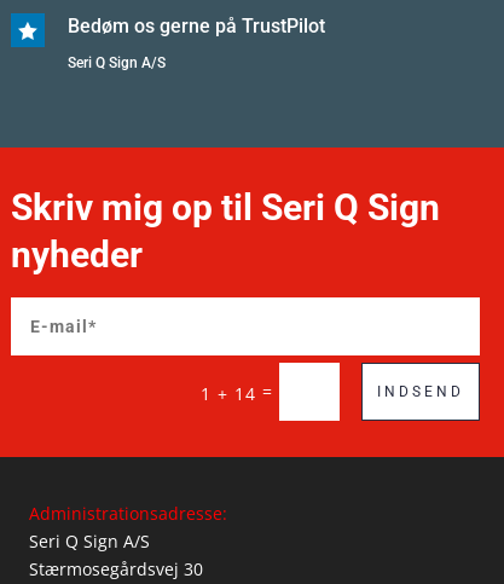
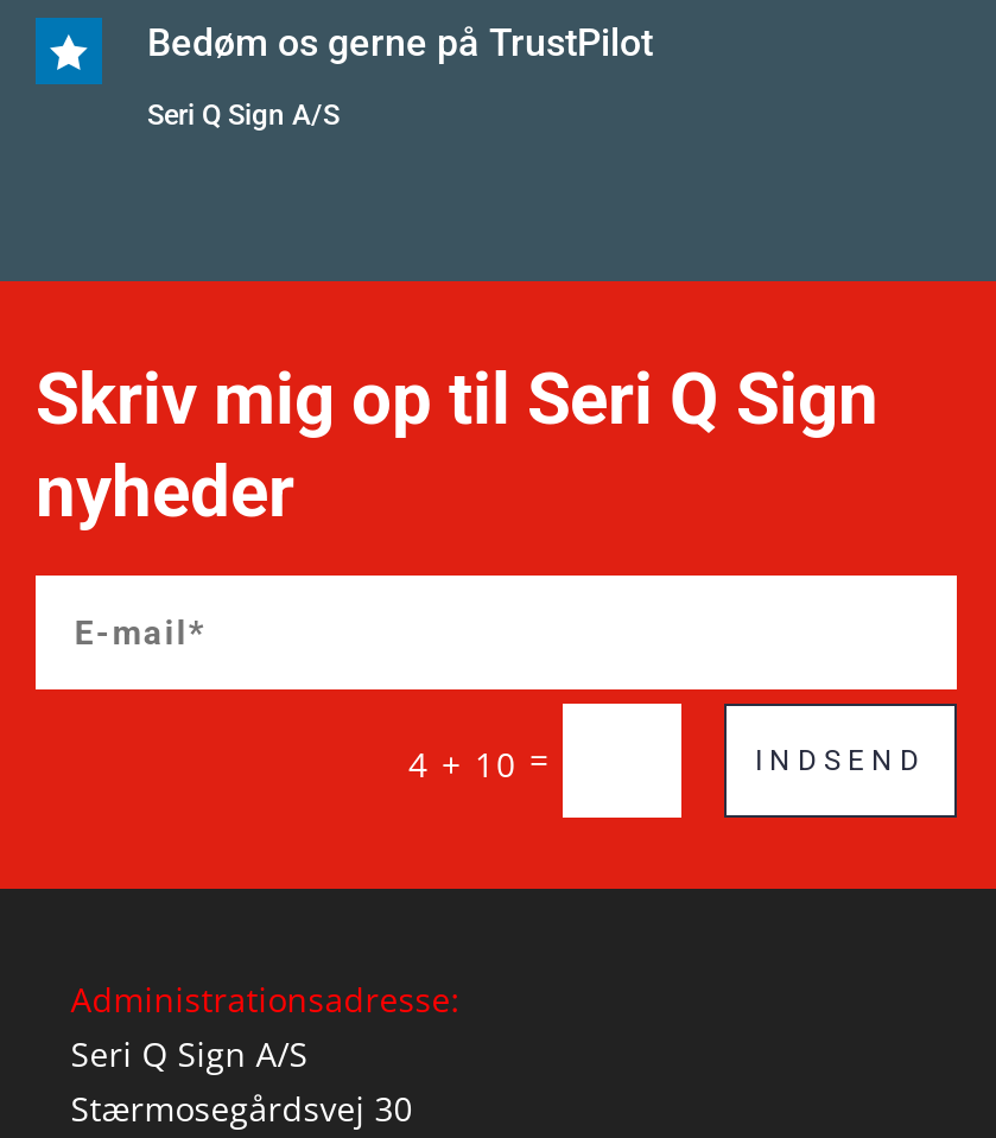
- 1 + 14 =
+ 4 + 10 =
